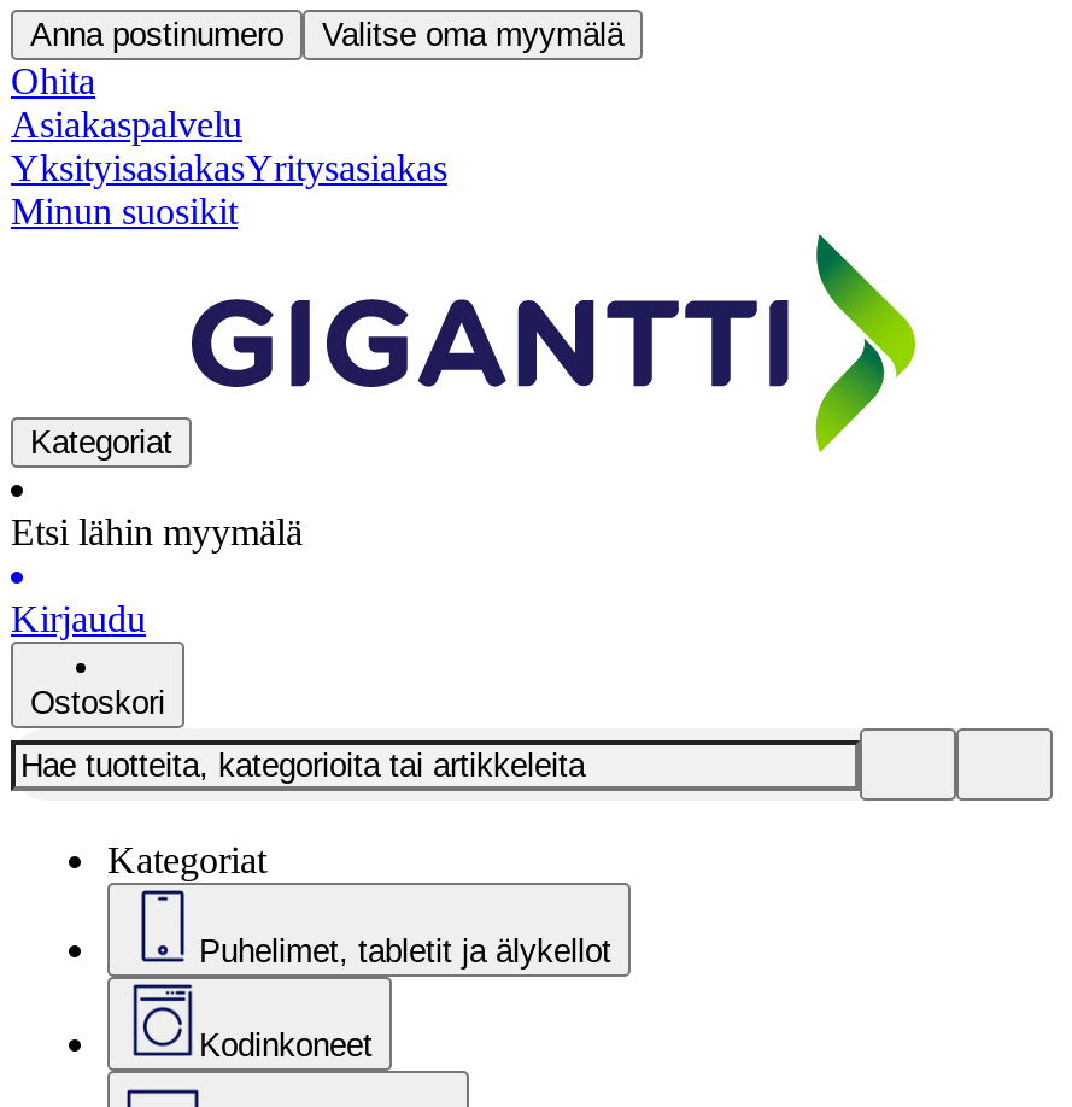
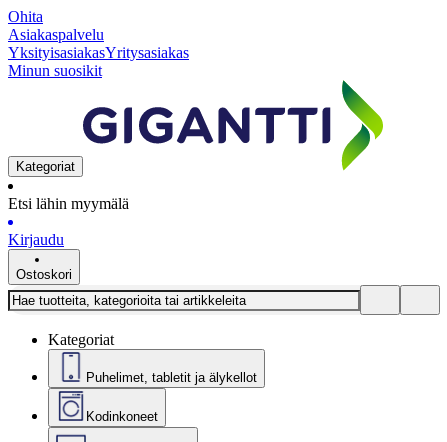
- Anna postinumero
- Valitse oma myymälä
